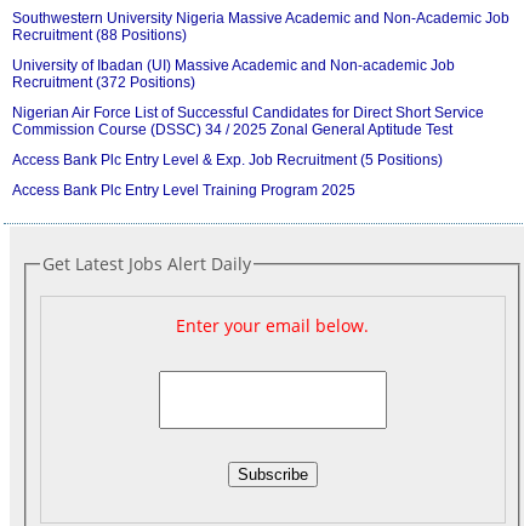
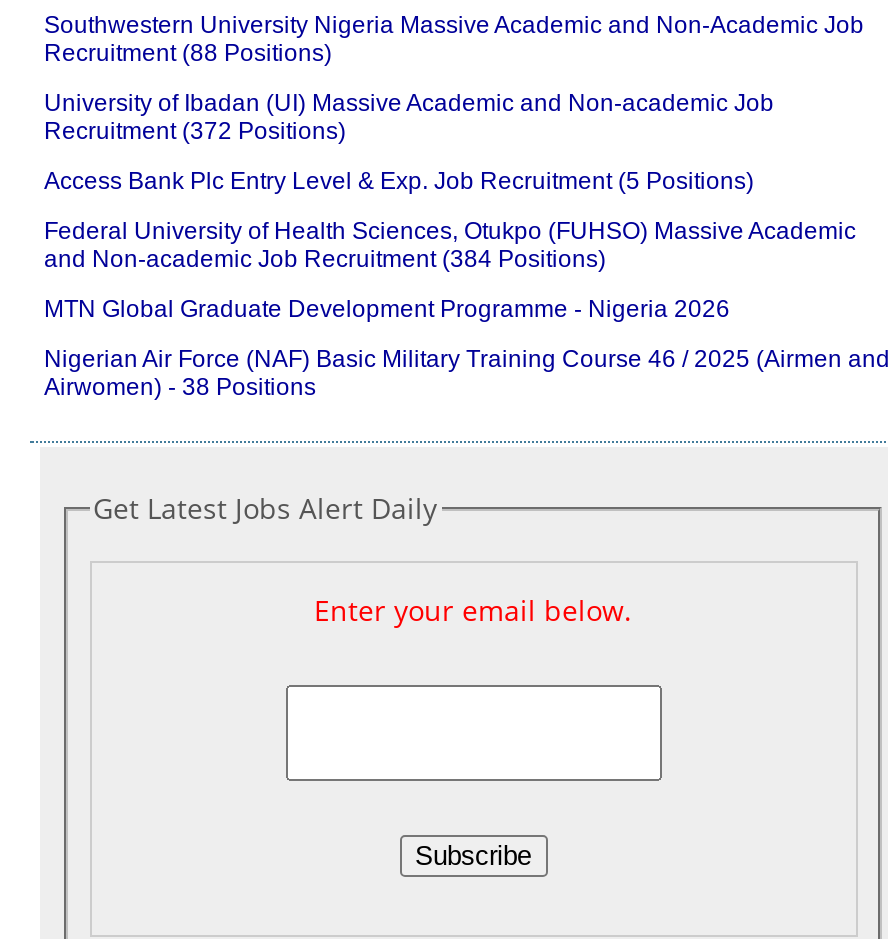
- Nigerian Air Force List of Successful Candidates for Direct Short Service
- Commission Course (DSSC) 34 / 2025 Zonal General Aptitude Test

moved up: Access Bank Plc Entry Level & Exp. Job Recruitment (5 Positions)

- Access Bank Plc Entry Level Training Program 2025
+ Federal University of Health Sciences, Otukpo (FUHSO) Massive Academic
+ and Non-academic Job Recruitment (384 Positions)
+ MTN Global Graduate Development Programme - Nigeria 2026
+ Nigerian Air Force (NAF) Basic Military Training Course 46 / 2025 (Airmen and
+ Airwomen) - 38 Positions
